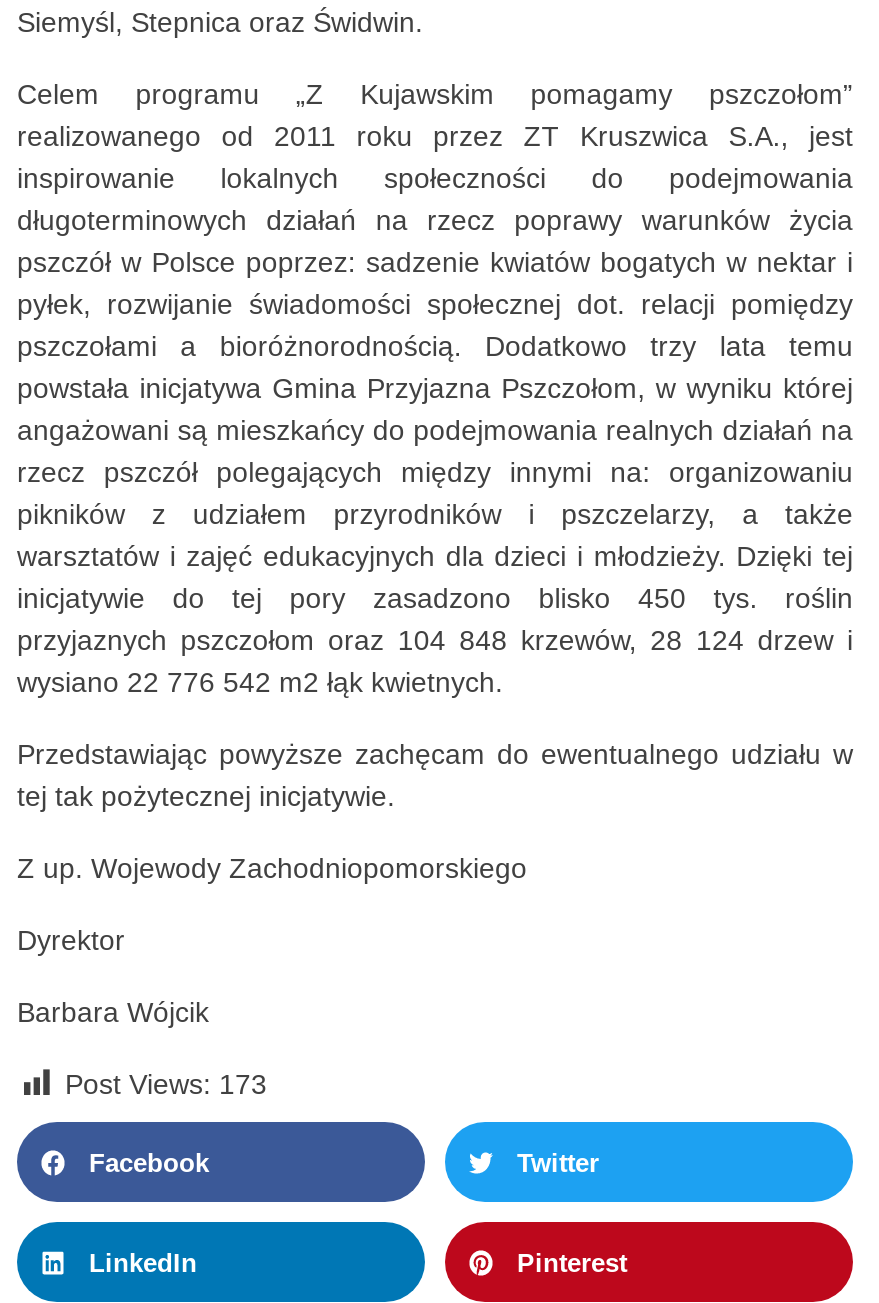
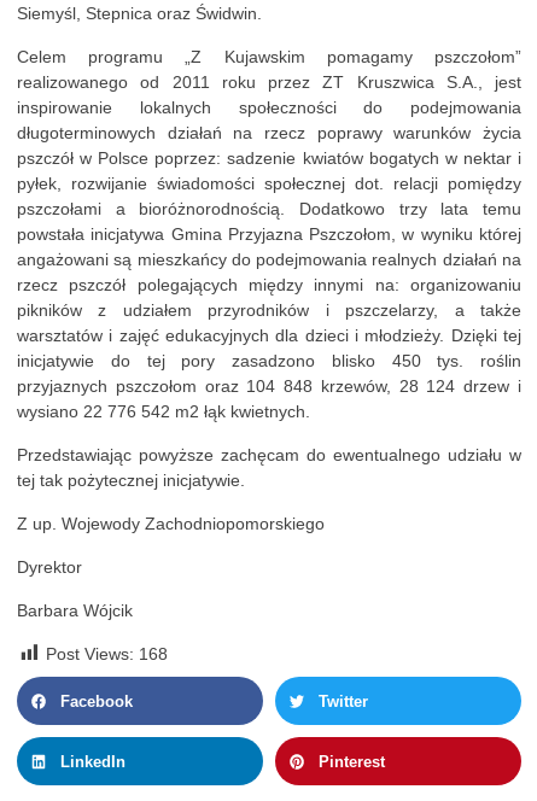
- Post Views: 173
+ Post Views: 168
